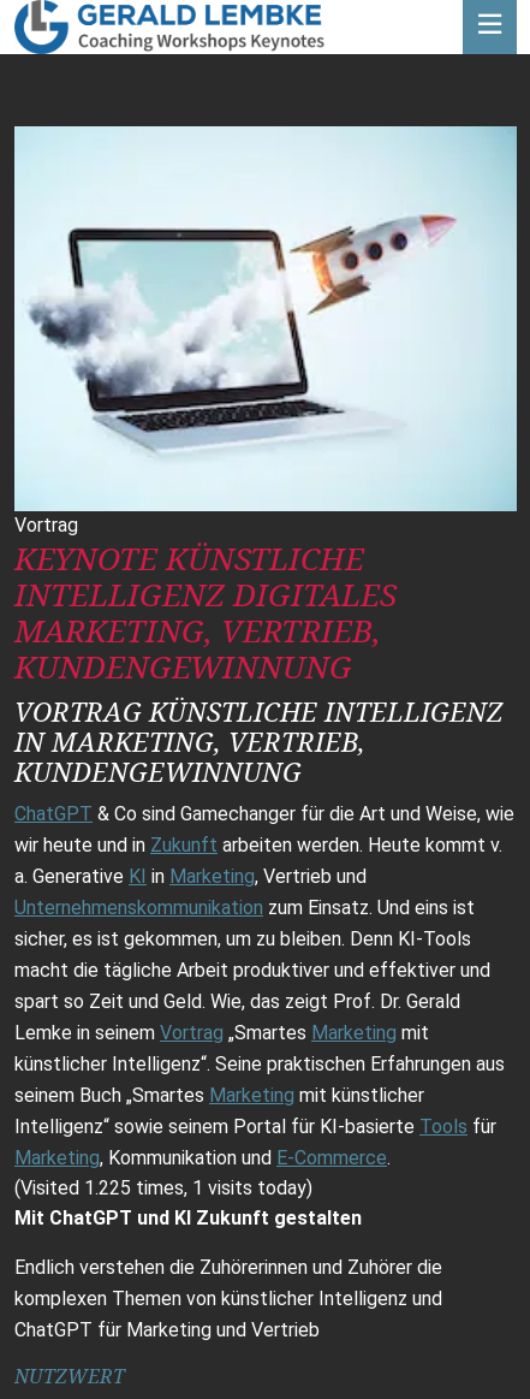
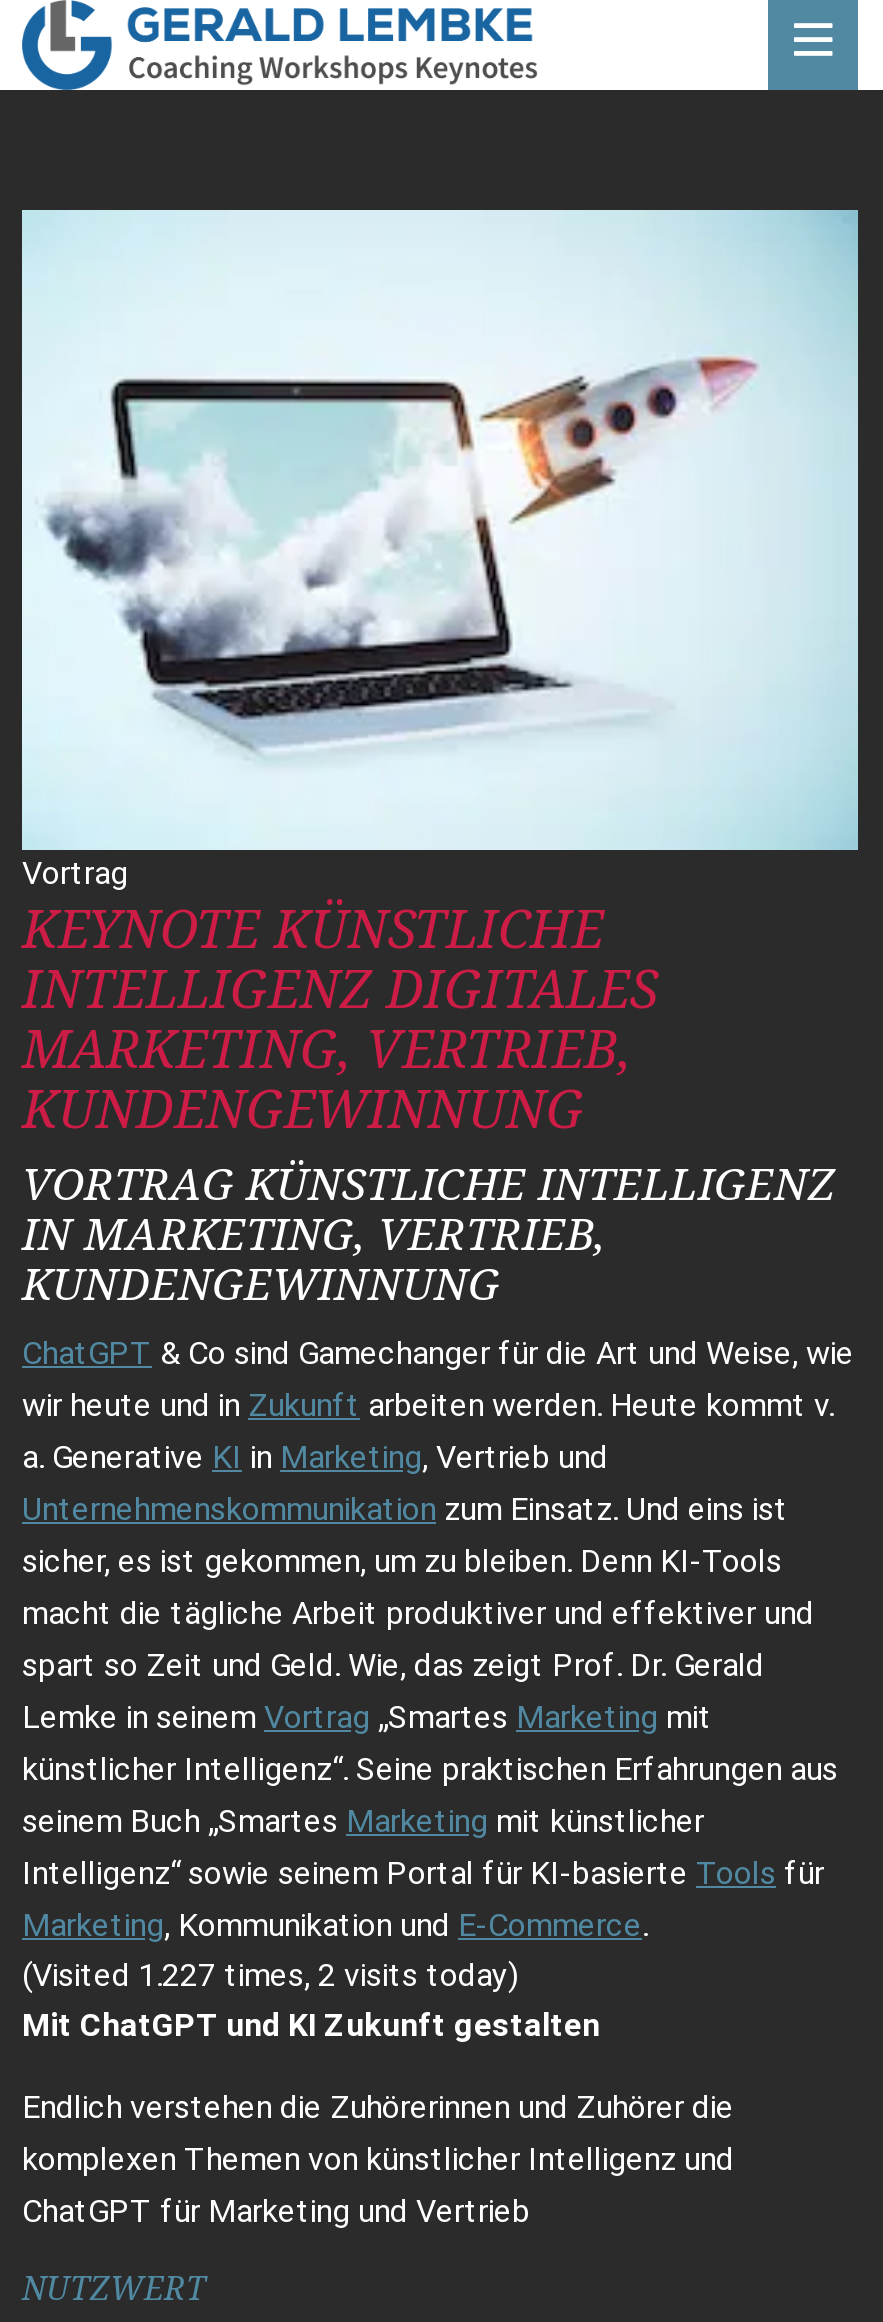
- (Visited 1.225 times, 1 visits today)
+ (Visited 1.227 times, 2 visits today)
